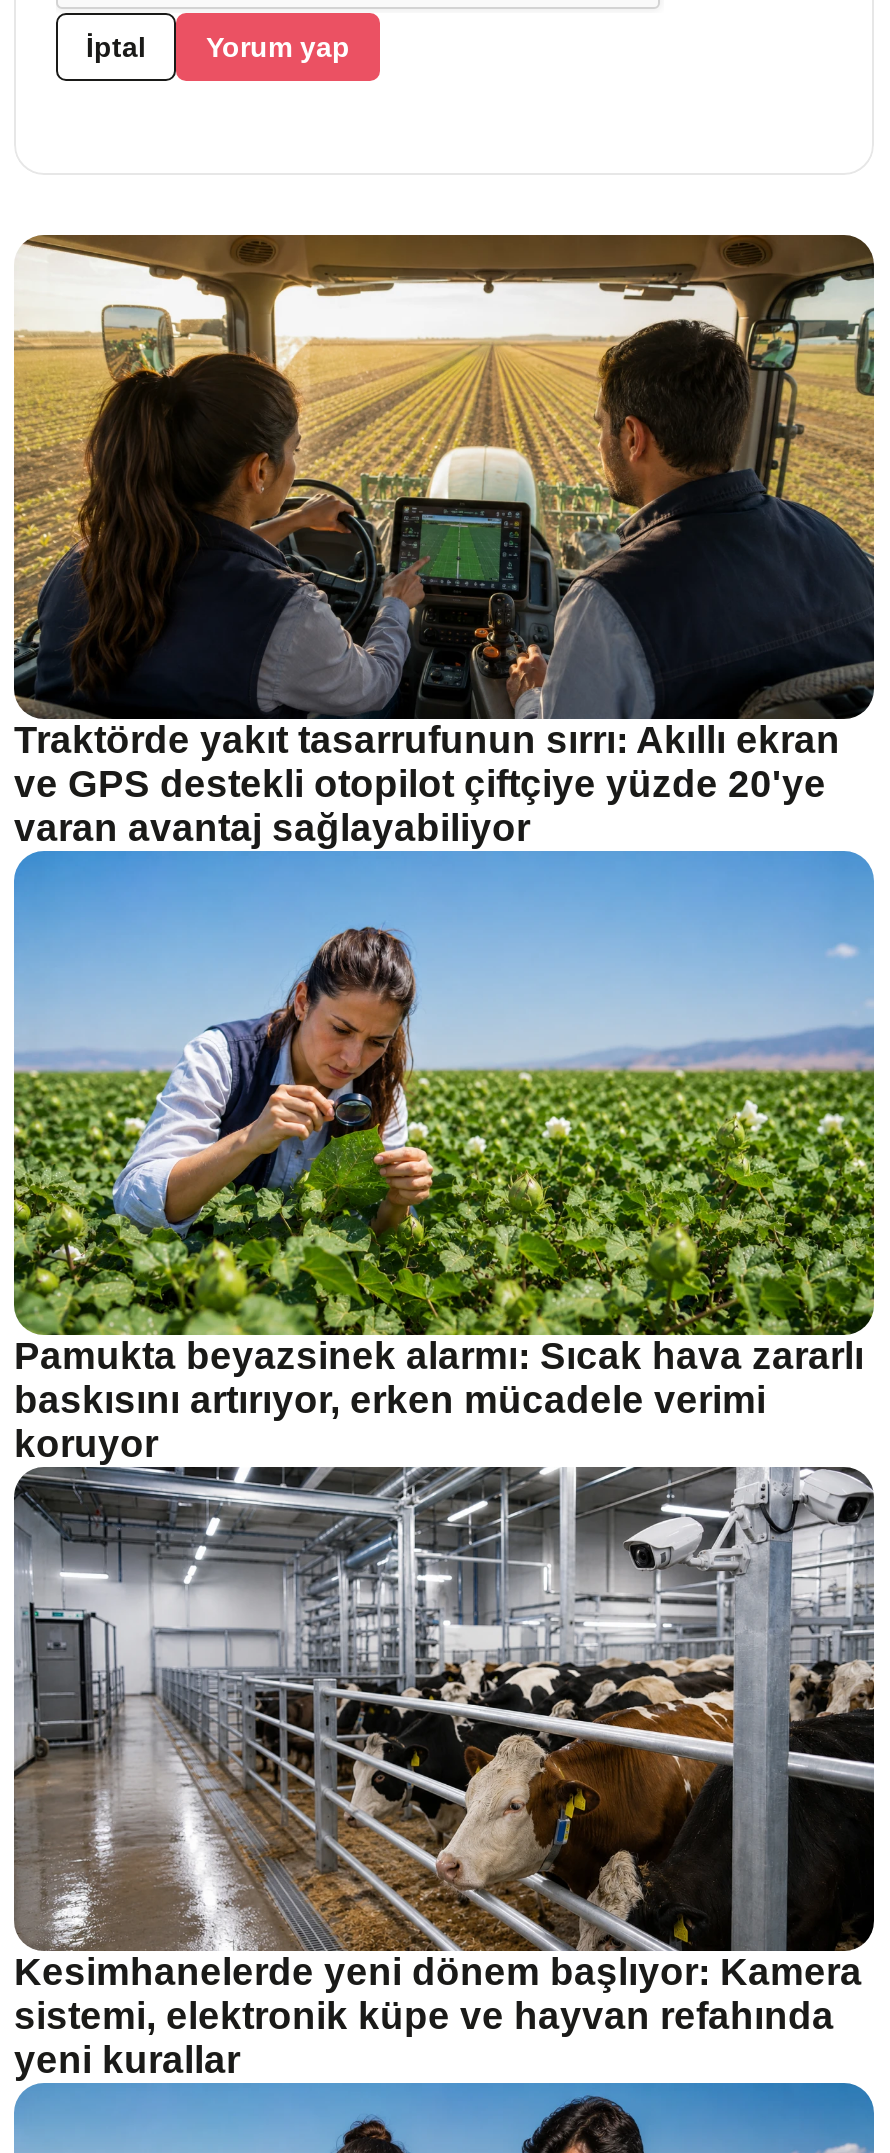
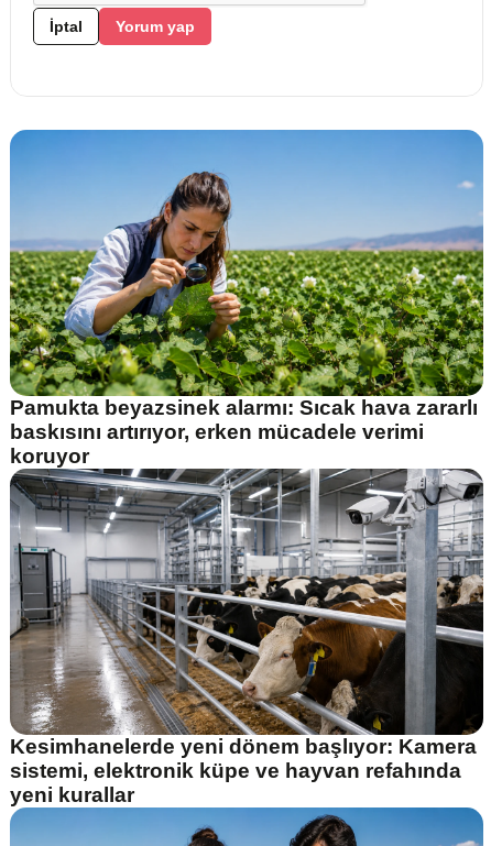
- [image]
- Traktörde yakıt tasarrufunun sırrı: Akıllı ekran
- ve GPS destekli otopilot çiftçiye yüzde 20'ye
- varan avantaj sağlayabiliyor
